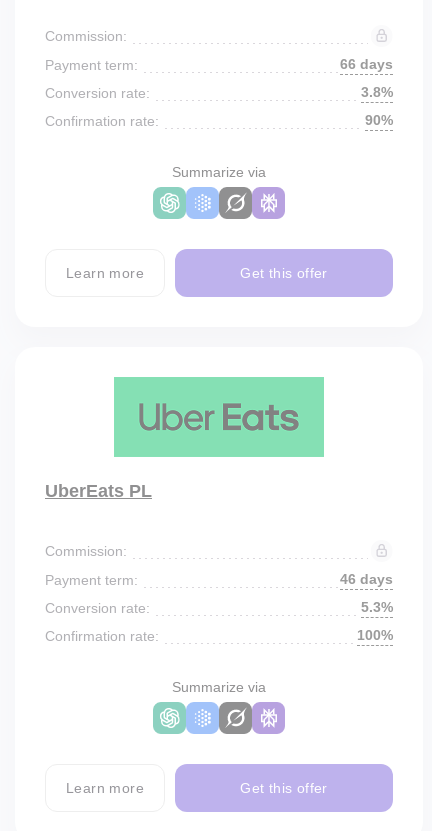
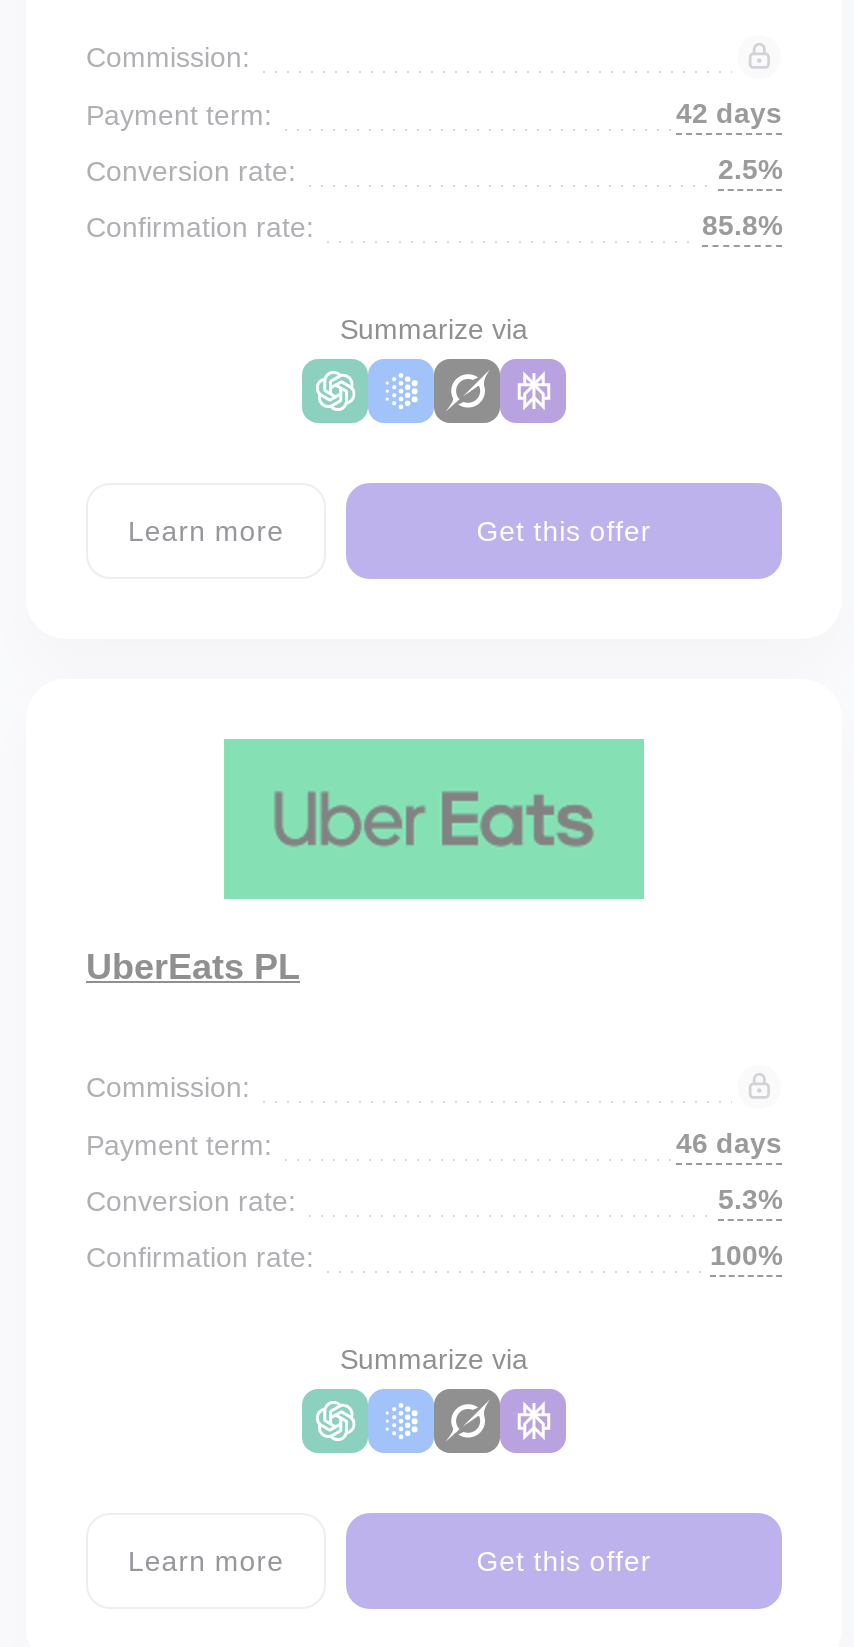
- 66 days
+ 42 days

- 3.8%
+ 2.5%

- 90%
+ 85.8%
